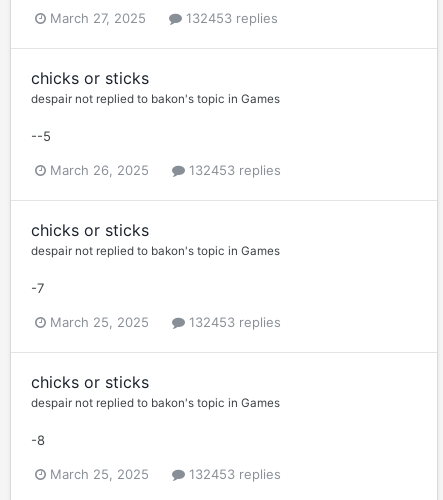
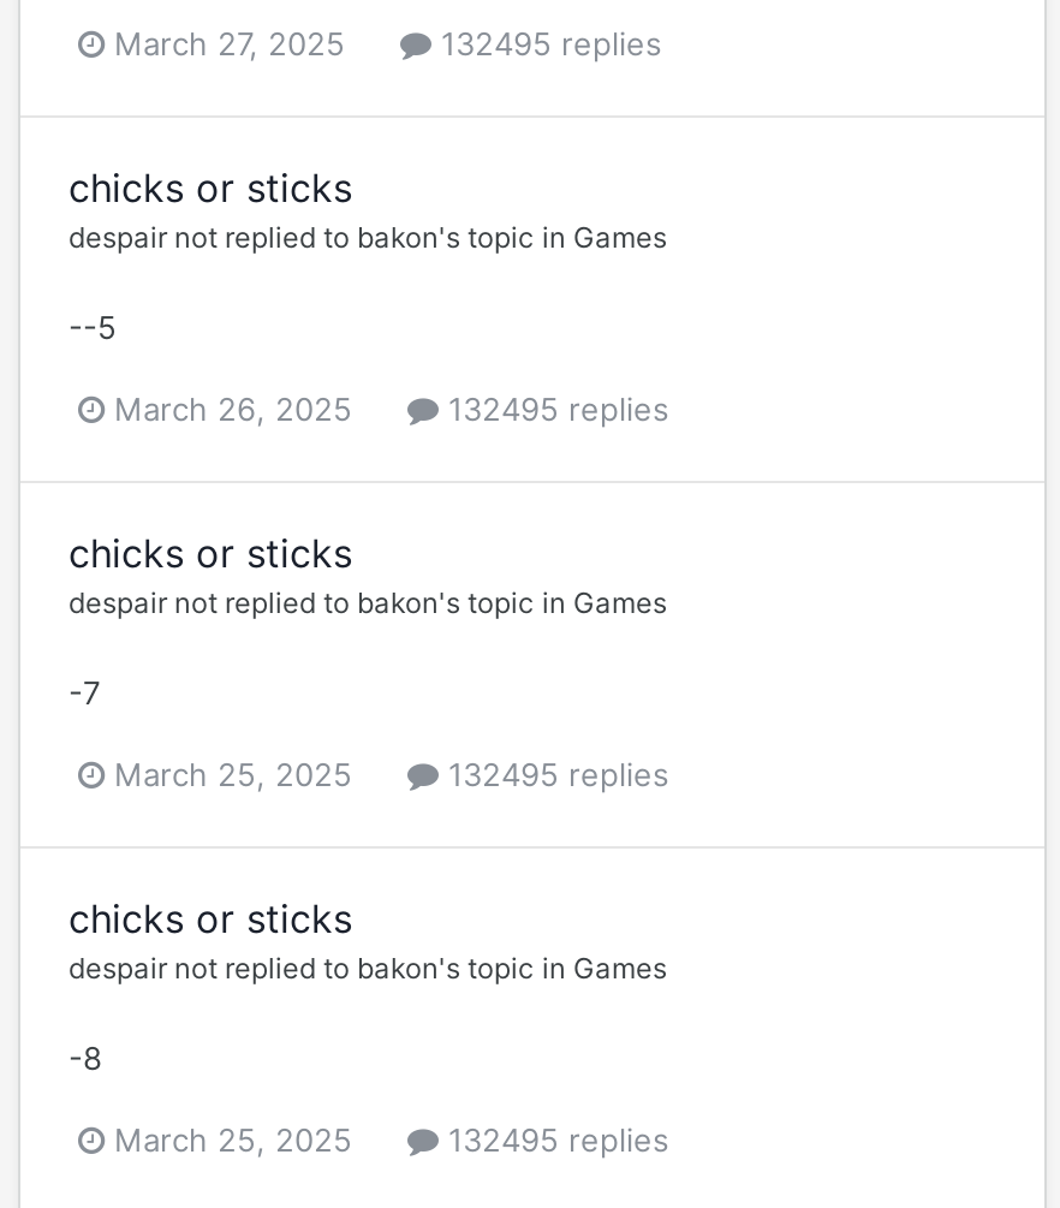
- 132453 replies
+ 132495 replies

- 132453 replies
+ 132495 replies

- 132453 replies
+ 132495 replies

- 132453 replies
+ 132495 replies
